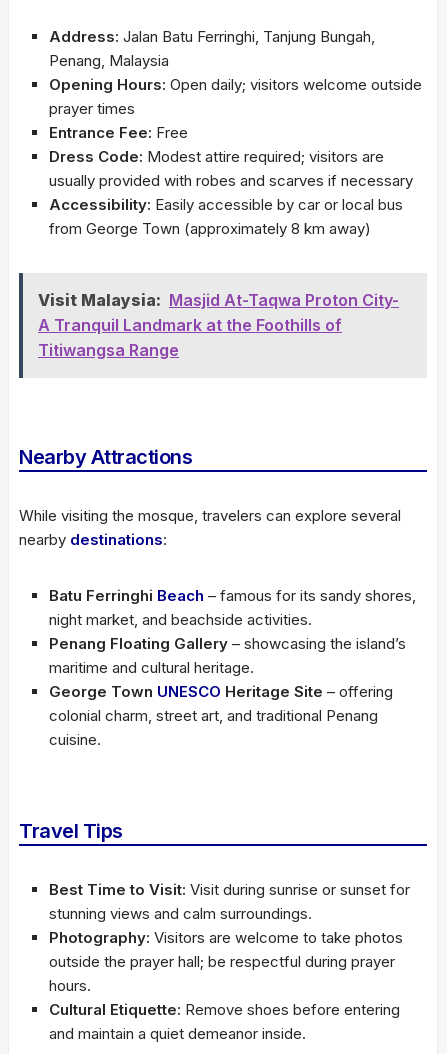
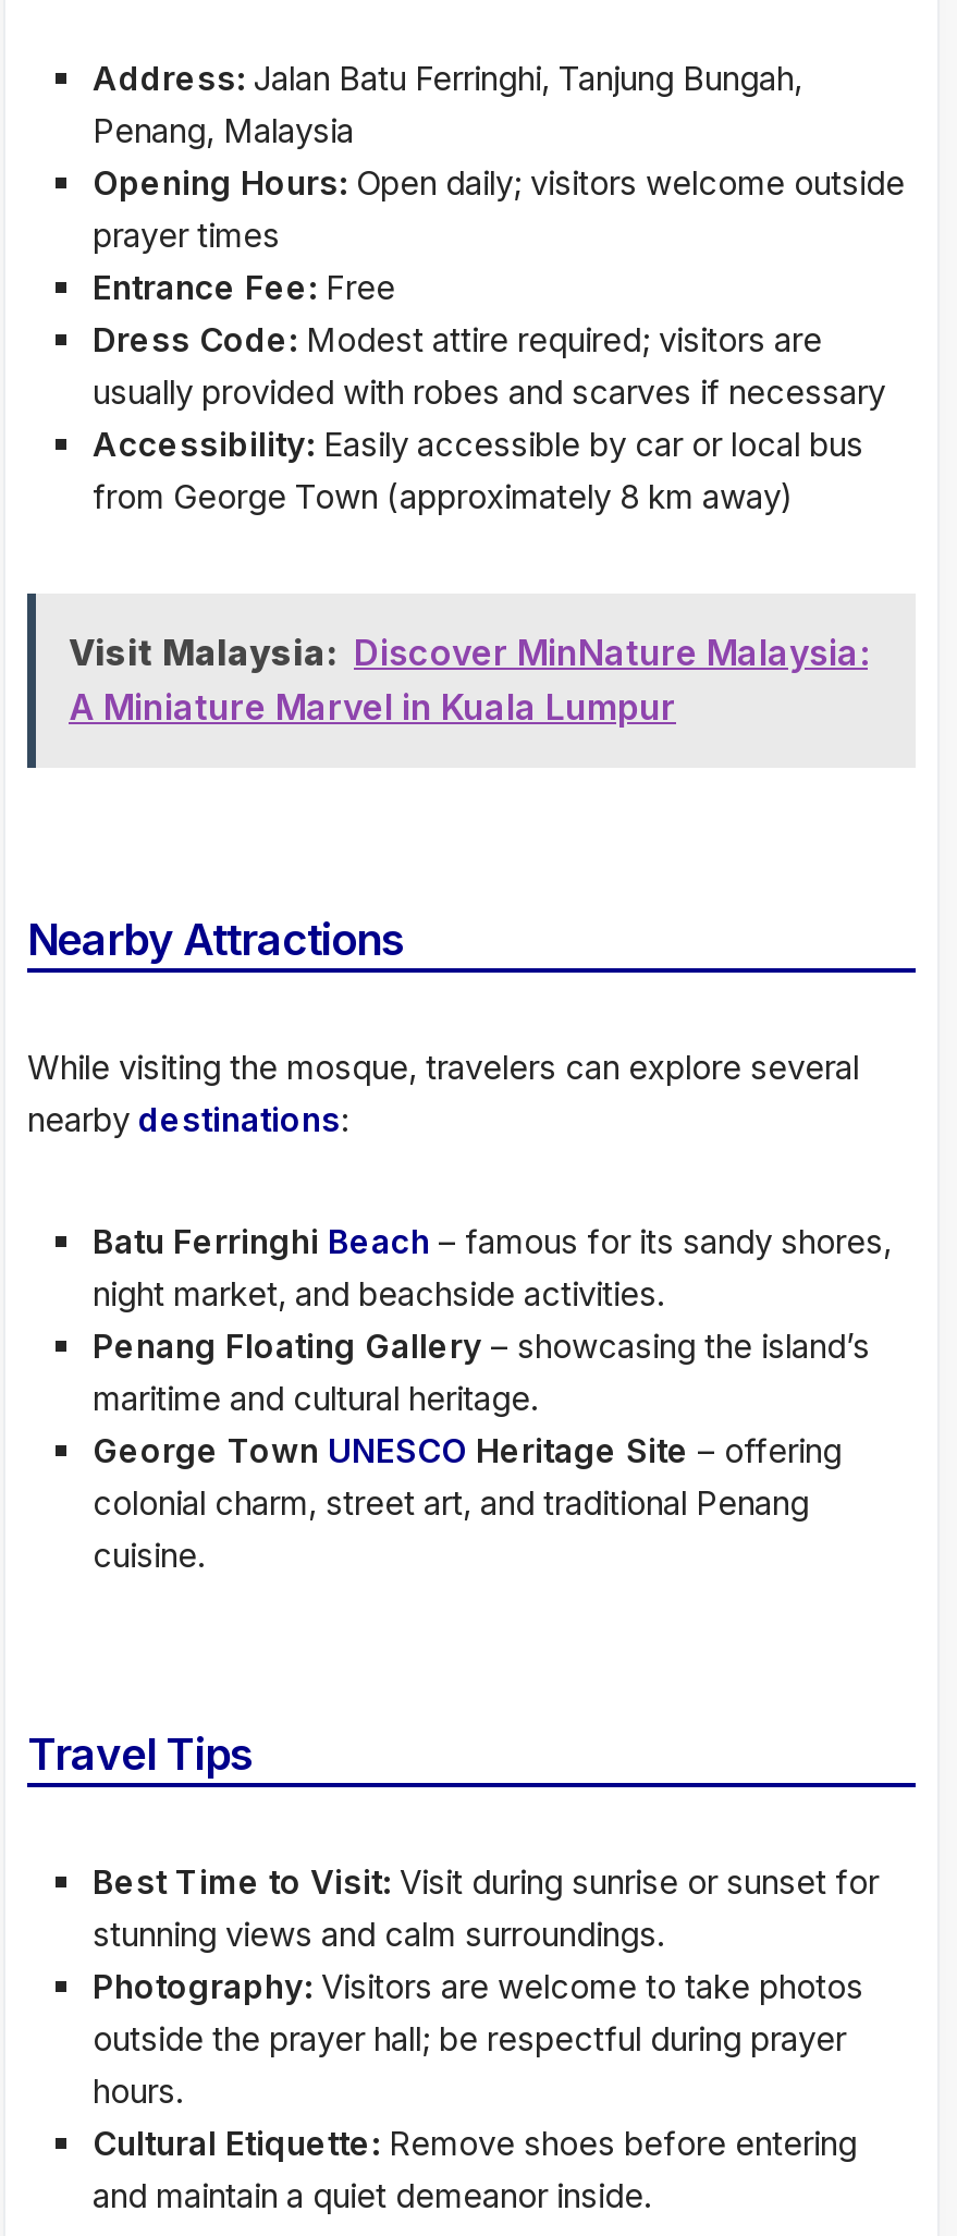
- Visit Malaysia: Masjid At-Taqwa Proton City-
- A Tranquil Landmark at the Foothills of
- Titiwangsa Range
+ Visit Malaysia: Discover MinNature Malaysia:
+ A Miniature Marvel in Kuala Lumpur
